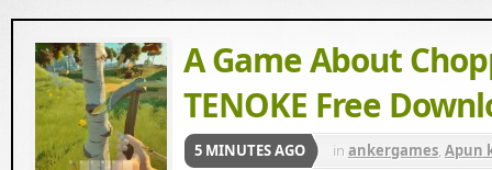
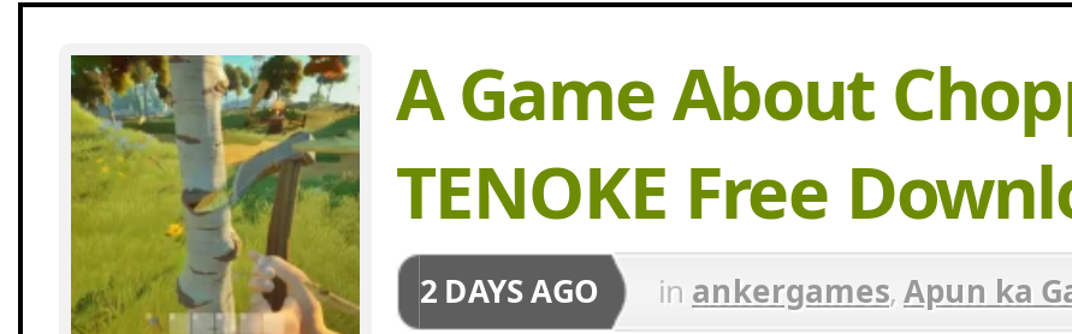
- 5 MINUTES AGO
+ 2 DAYS AGO
